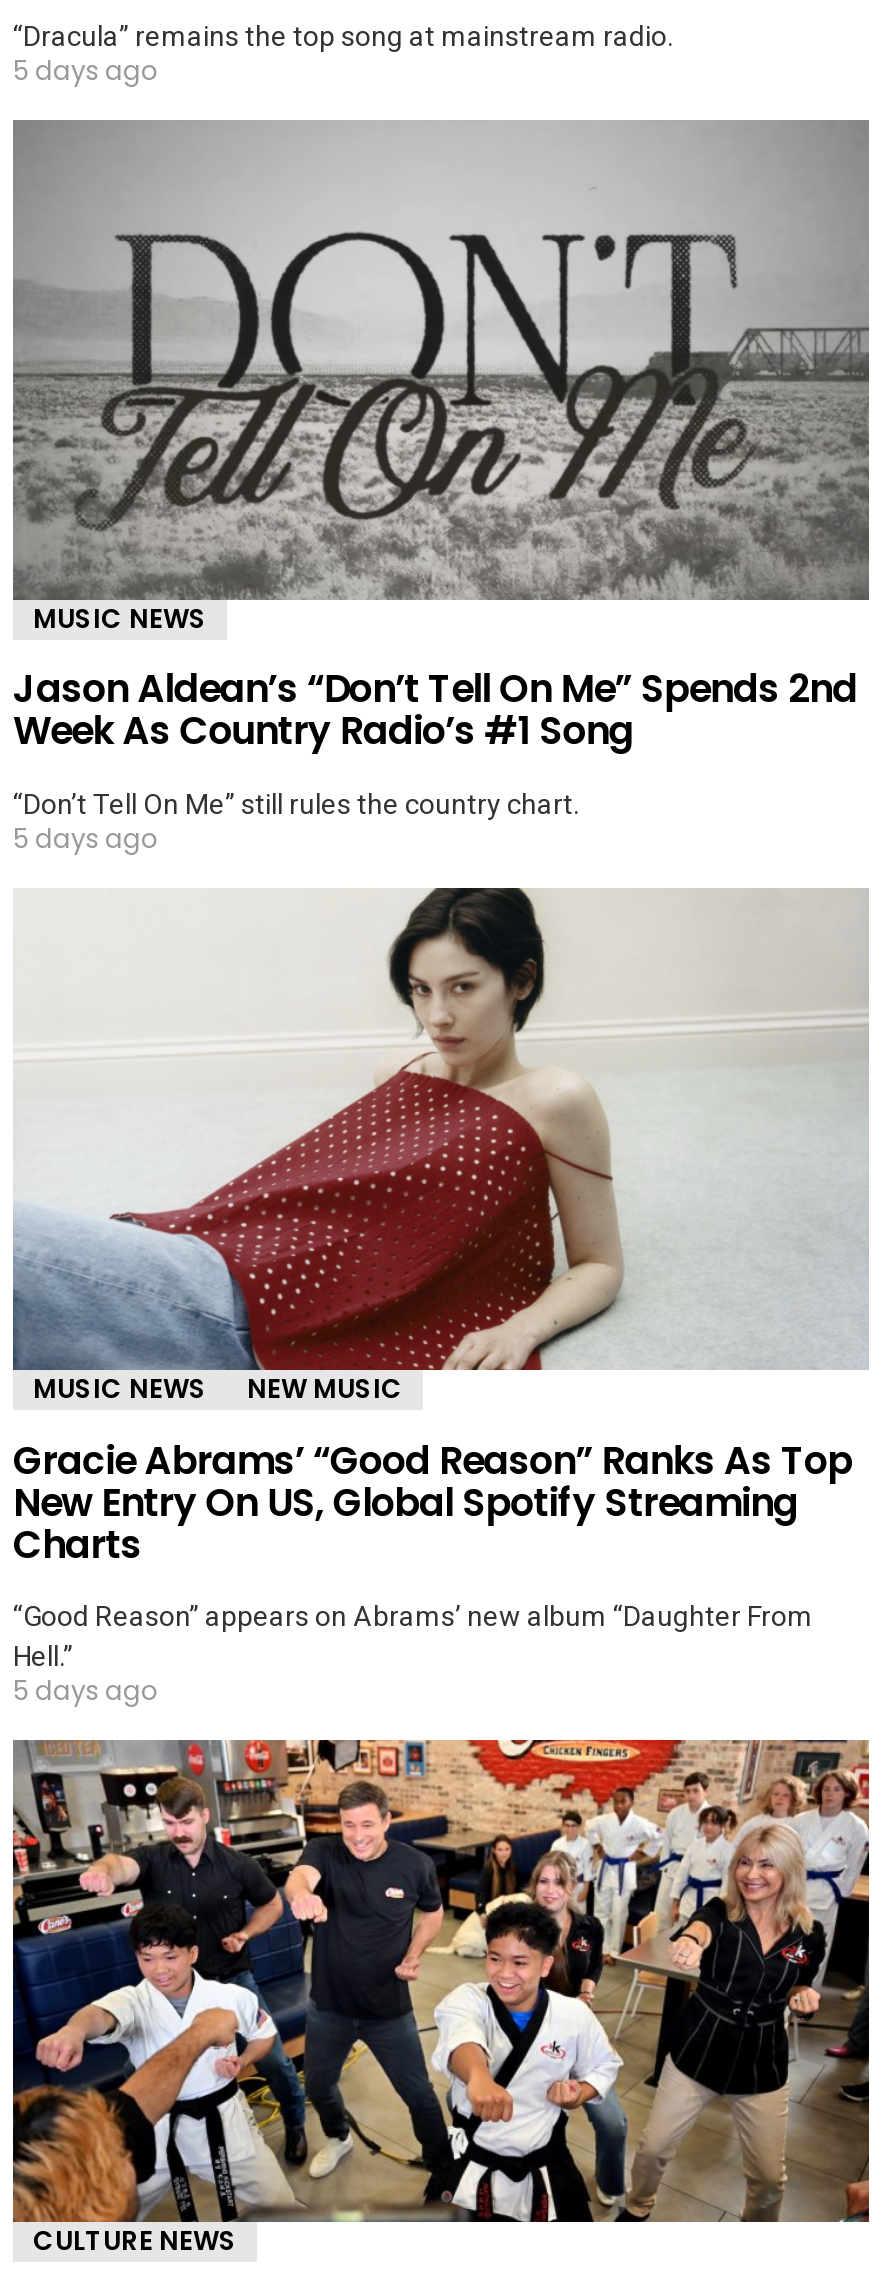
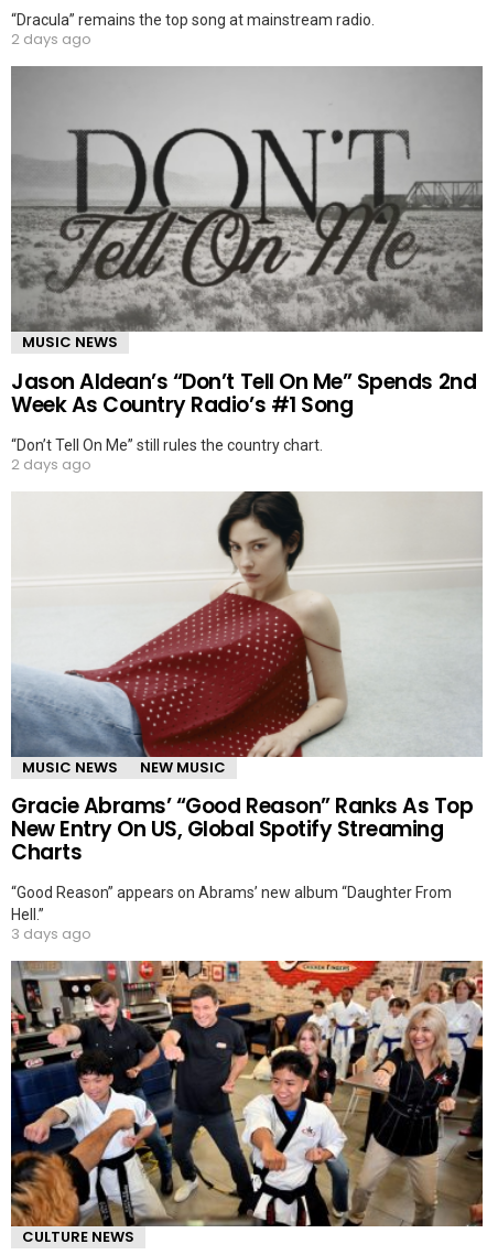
- 5 days ago
+ 2 days ago

- 5 days ago
+ 2 days ago

- 5 days ago
+ 3 days ago
